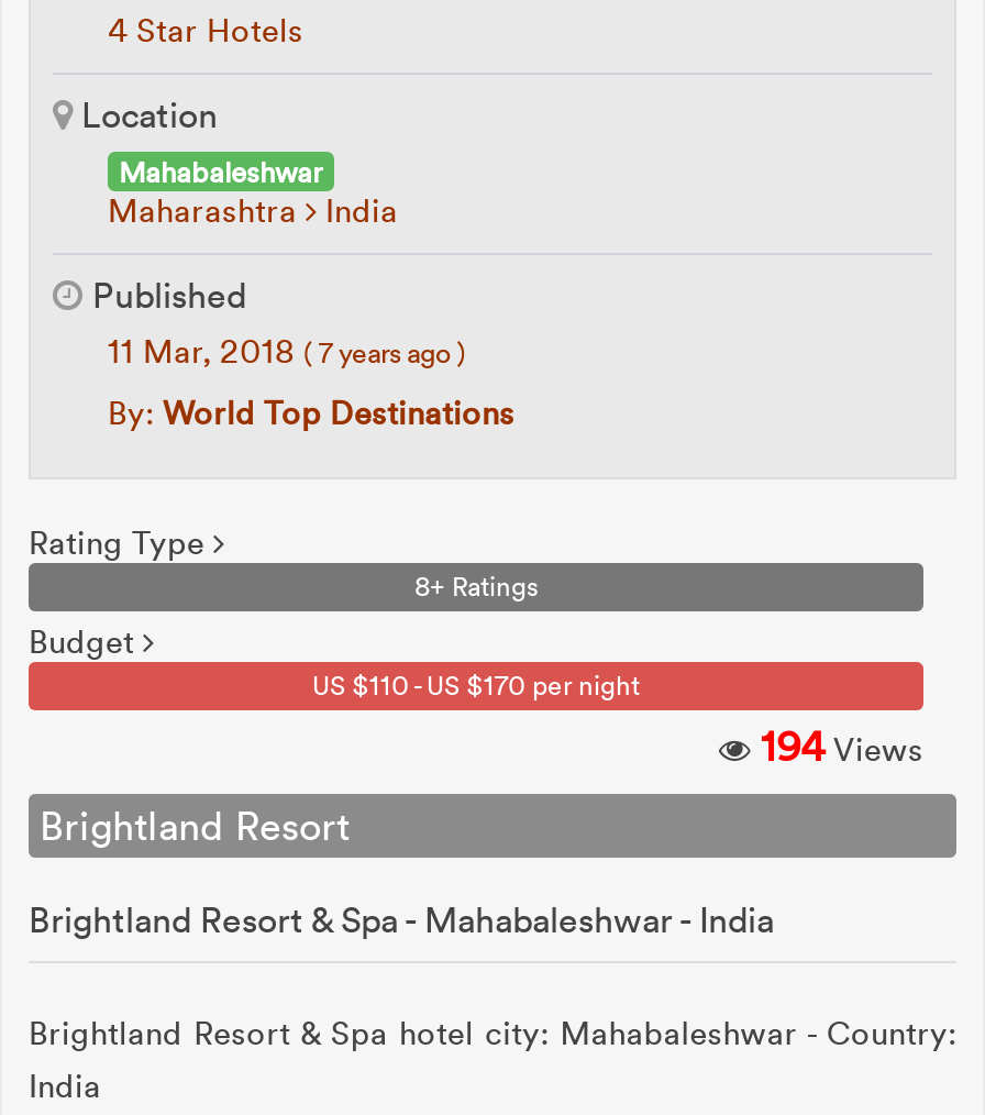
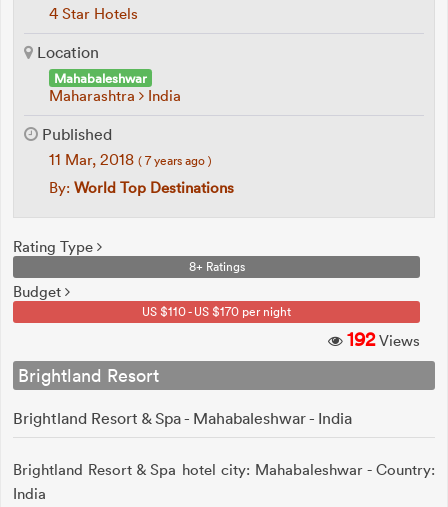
- 194Views
+ 192Views
